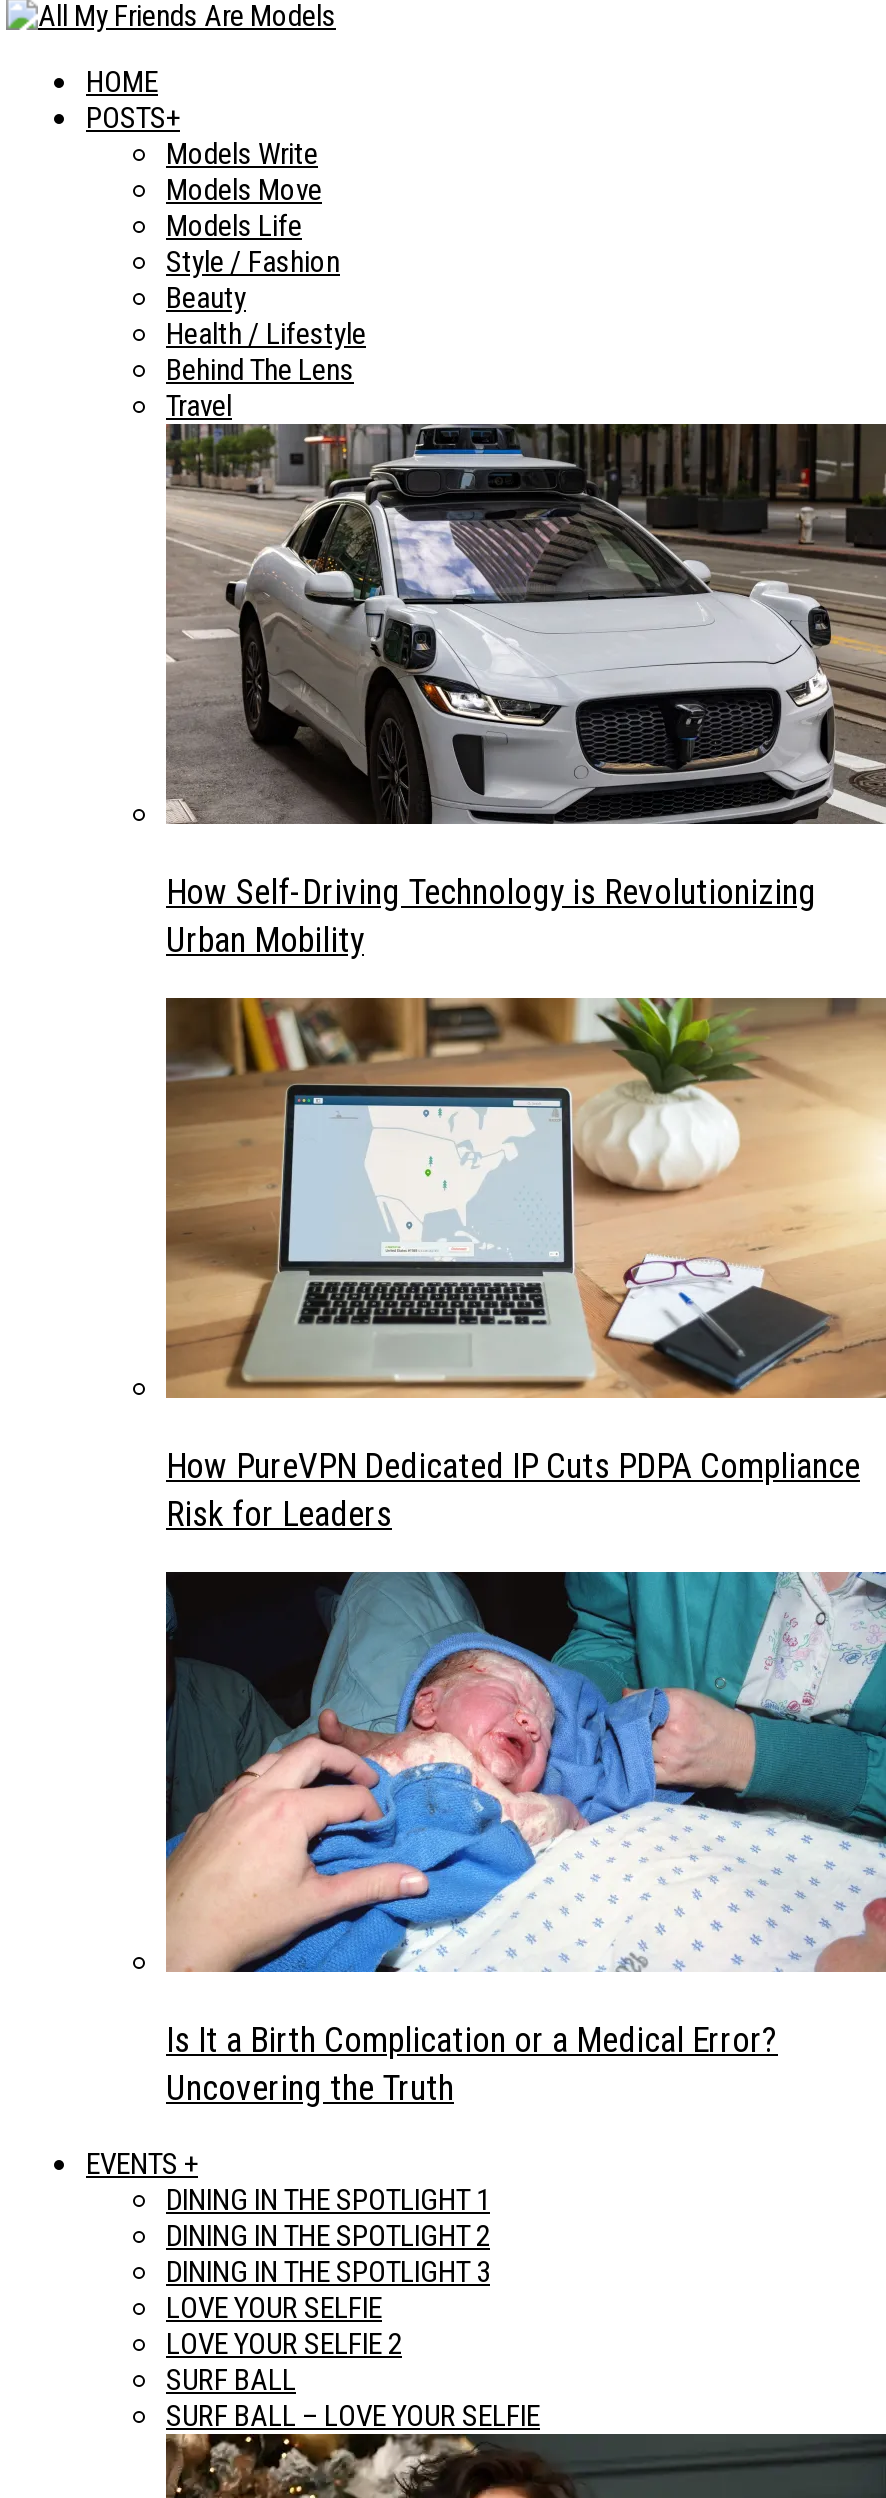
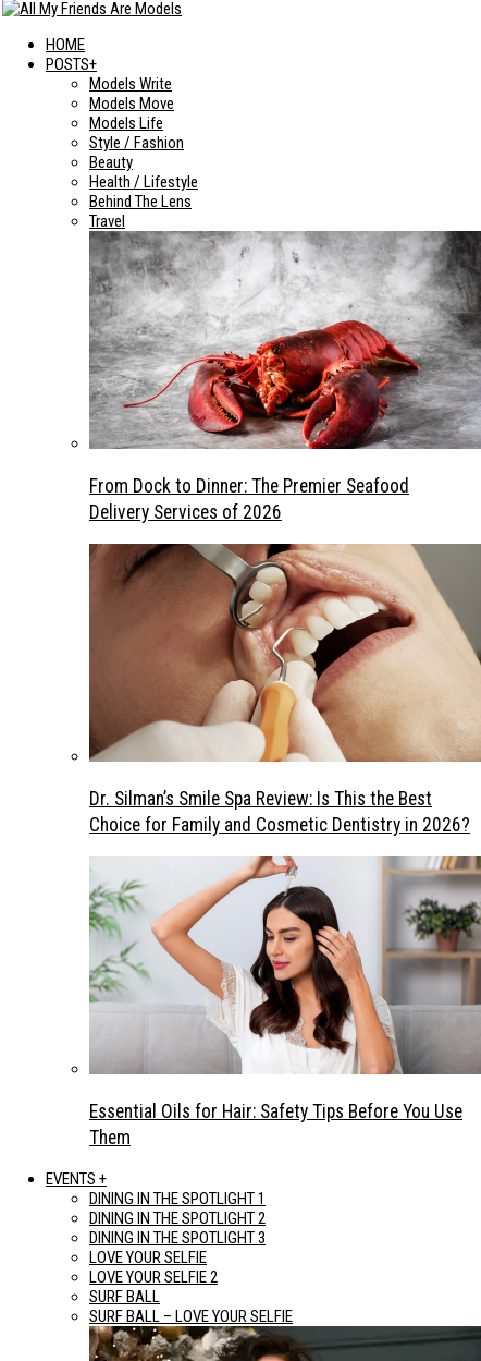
- [image]
- How Self-Driving Technology is Revolutionizing
- Urban Mobility
+ [image]
+ From Dock to Dinner: The Premier Seafood
+ Delivery Services of 2026

- [image]
- How PureVPN Dedicated IP Cuts PDPA Compliance
- Risk for Leaders
+ [image]
+ Dr. Silman’s Smile Spa Review: Is This the Best
+ Choice for Family and Cosmetic Dentistry in 2026?

- [image]
- Is It a Birth Complication or a Medical Error?
- Uncovering the Truth
+ [image]
+ Essential Oils for Hair: Safety Tips Before You Use
+ Them
